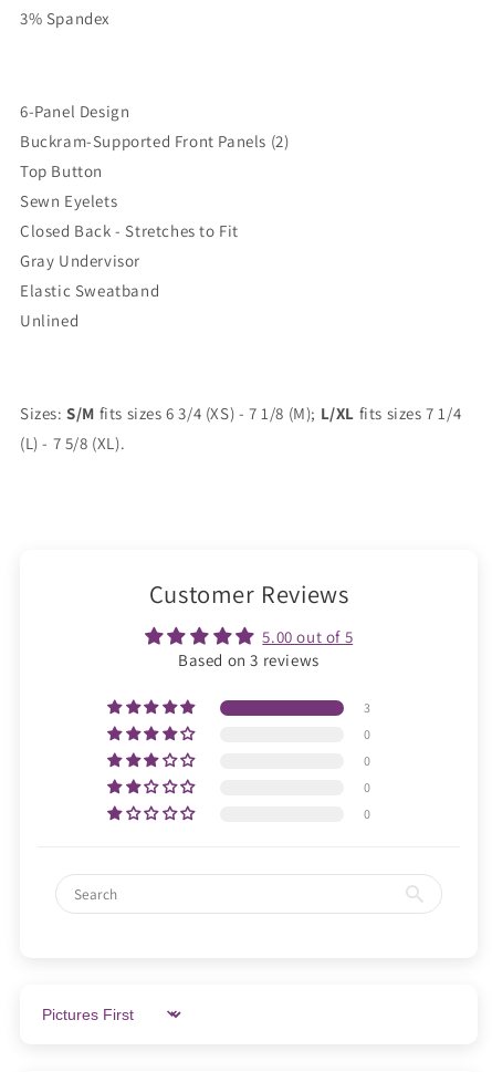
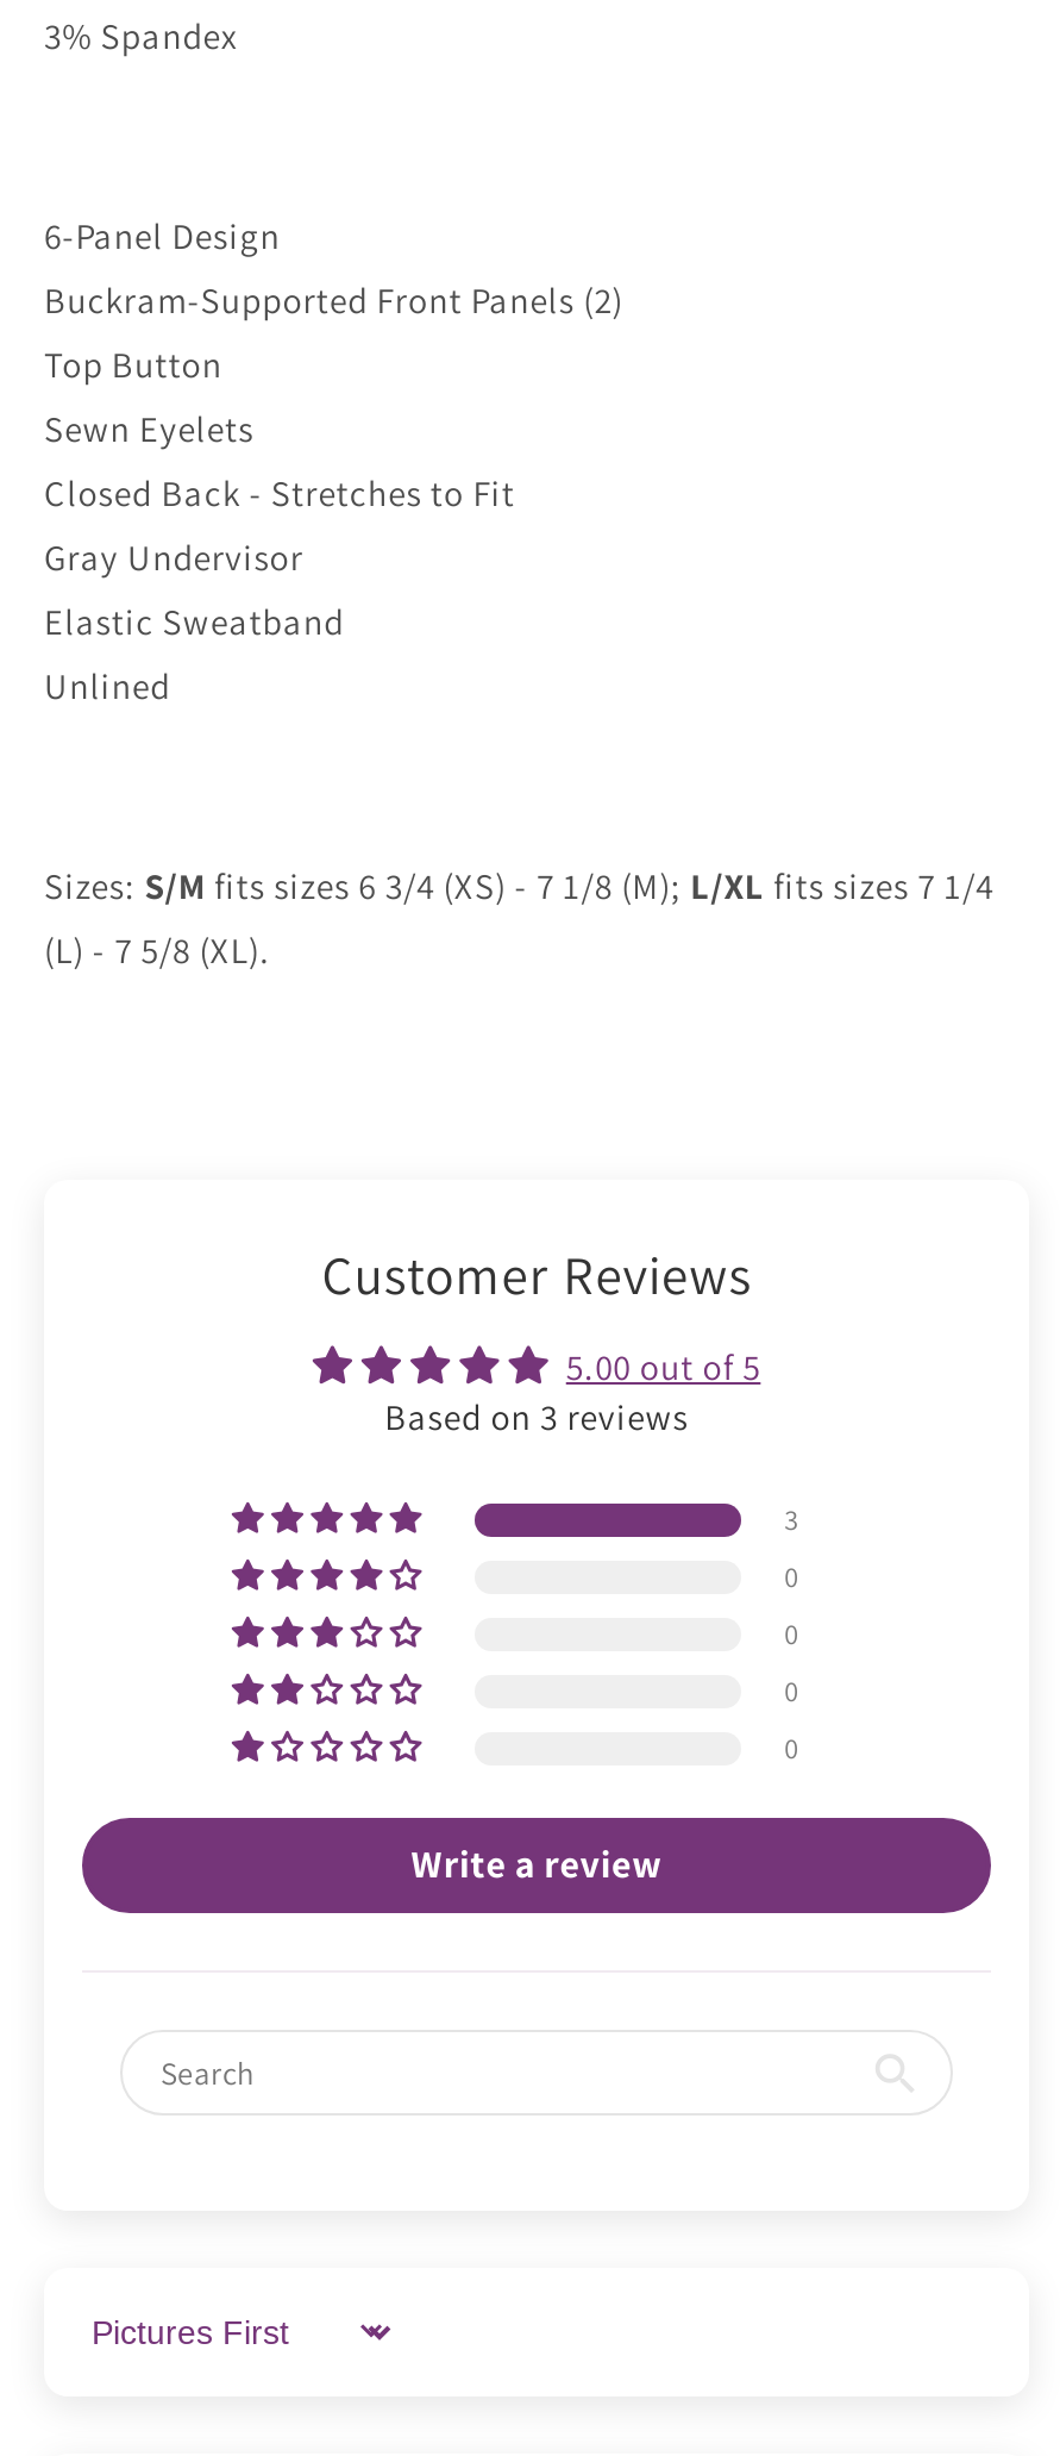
+ Write a review
